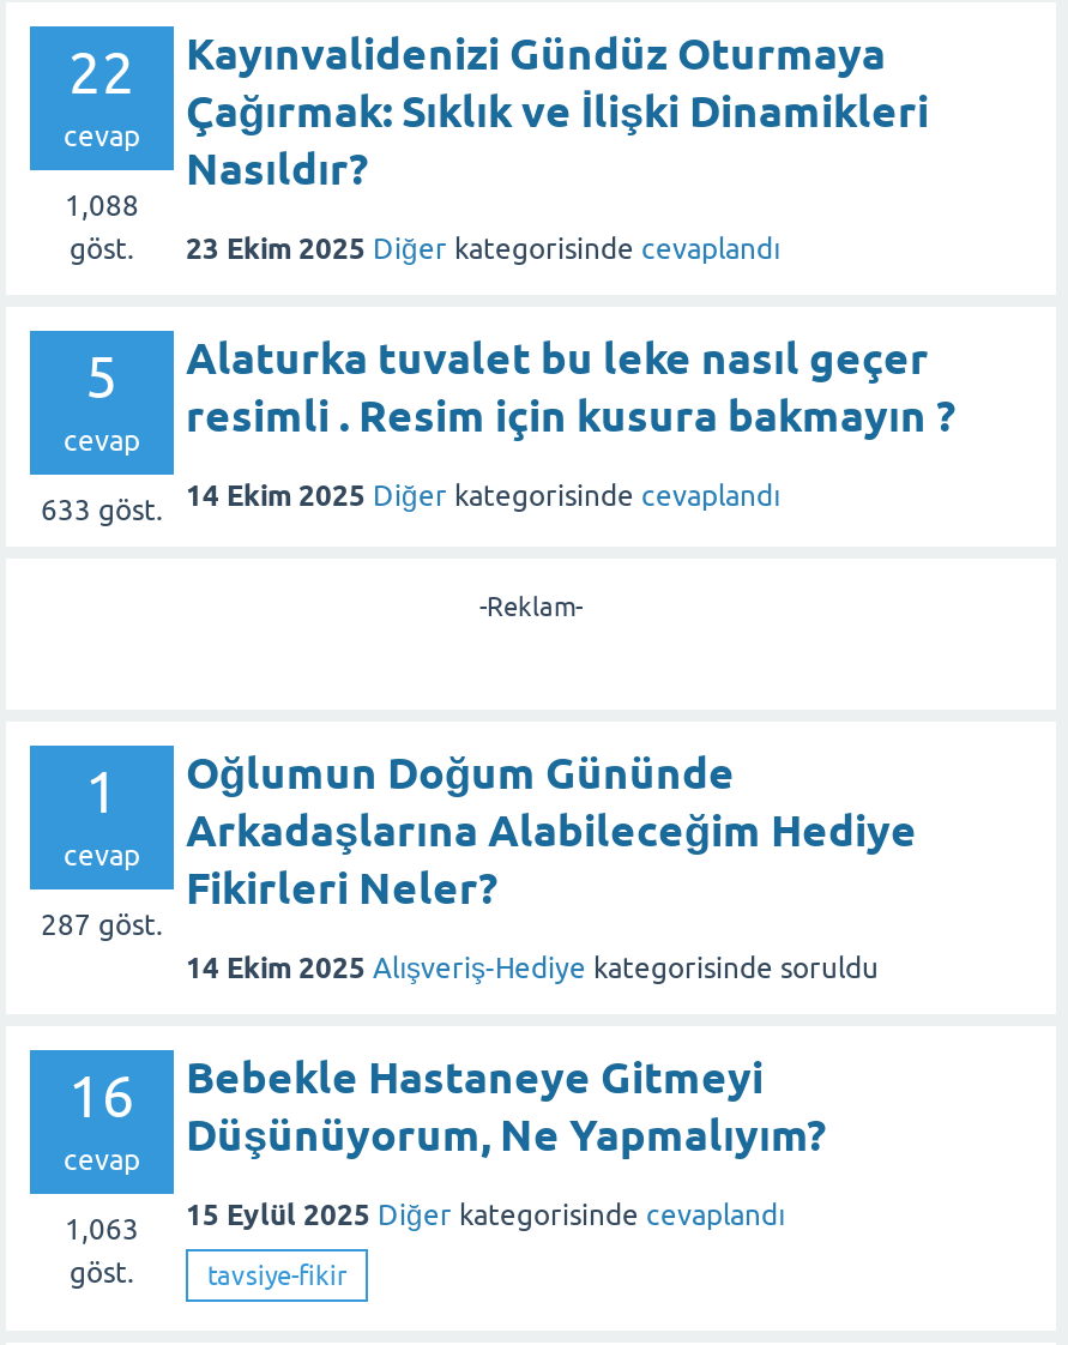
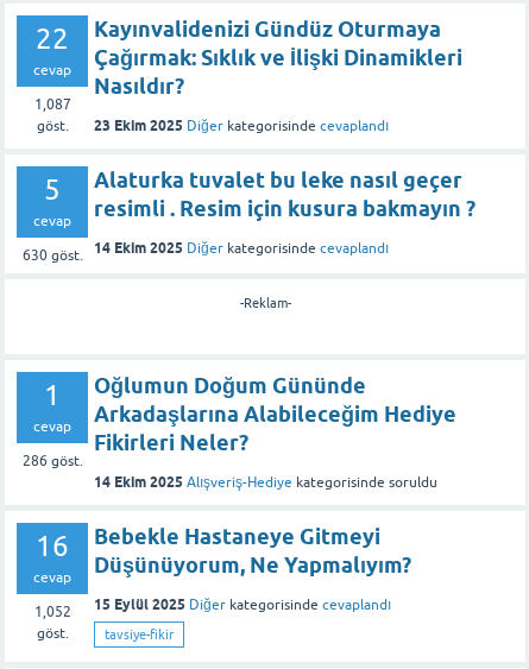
- 1,088
+ 1,087

- 633 göst. 14 Ekim 2025 Diğer kategorisinde cevaplandı
+ 630 göst. 14 Ekim 2025 Diğer kategorisinde cevaplandı

- 287 göst.
+ 286 göst.

- 1,063 15 Eylül 2025 Diğer kategorisinde cevaplandı
+ 1,052 15 Eylül 2025 Diğer kategorisinde cevaplandı
